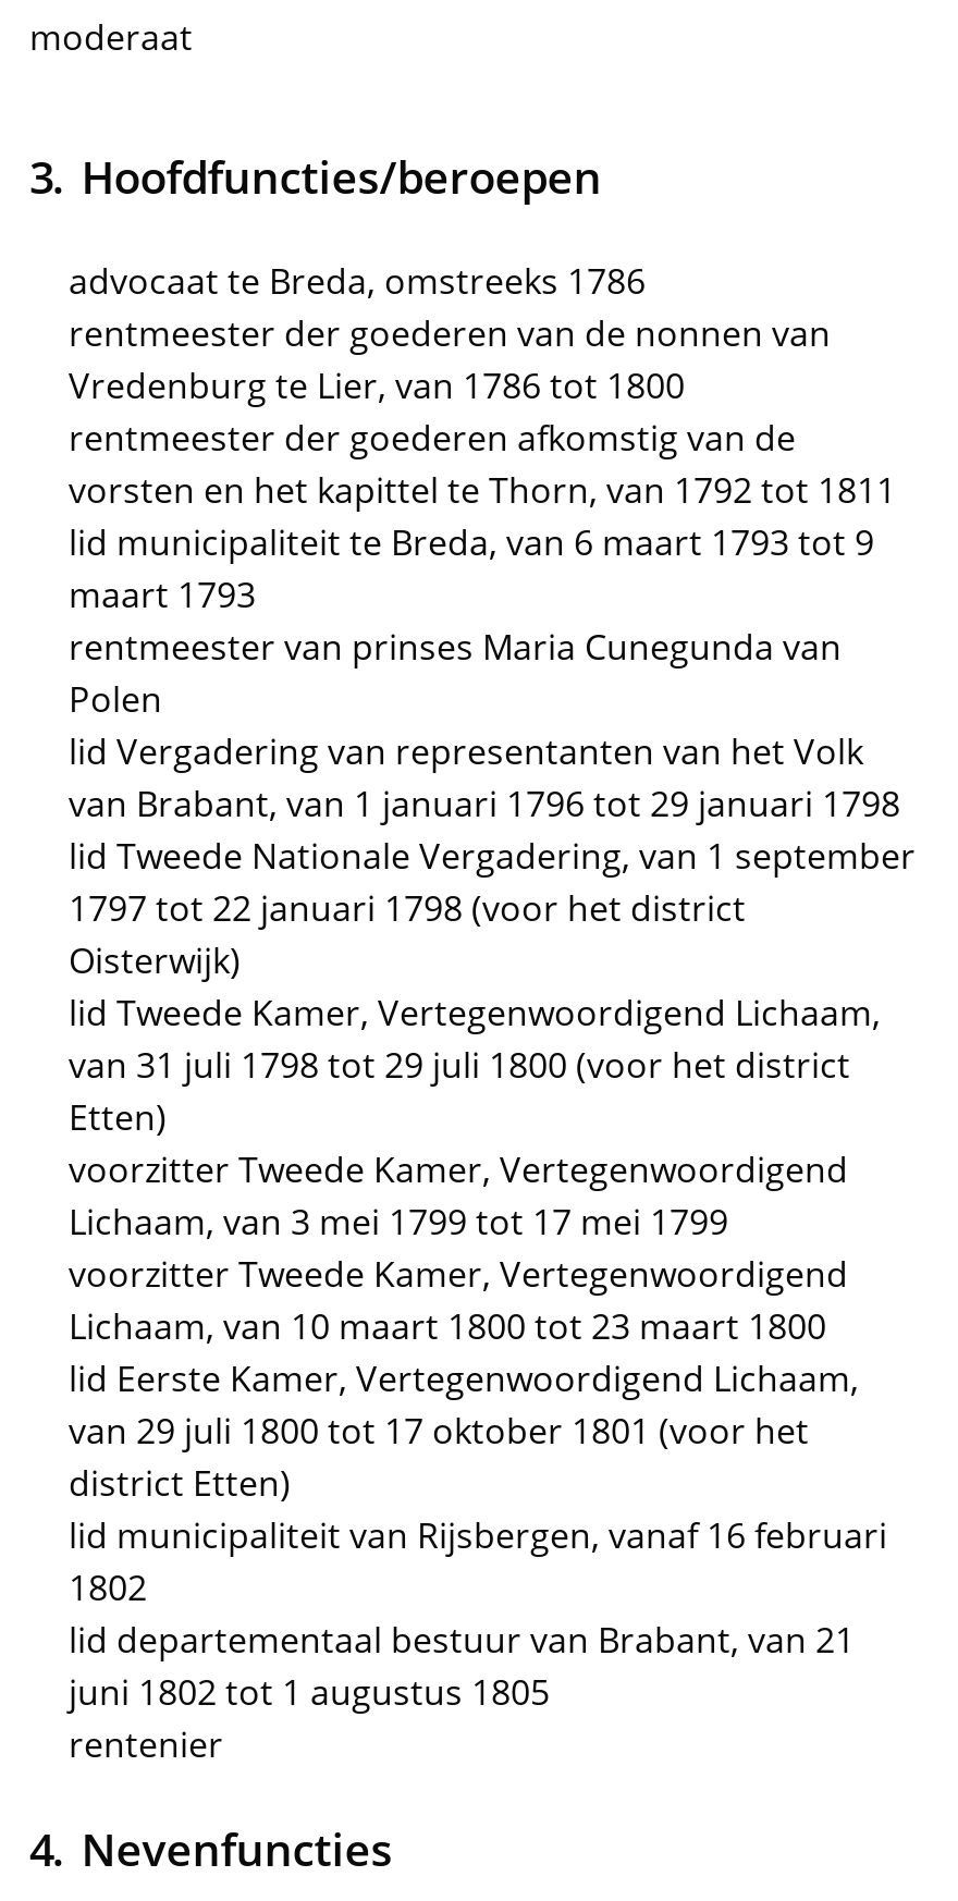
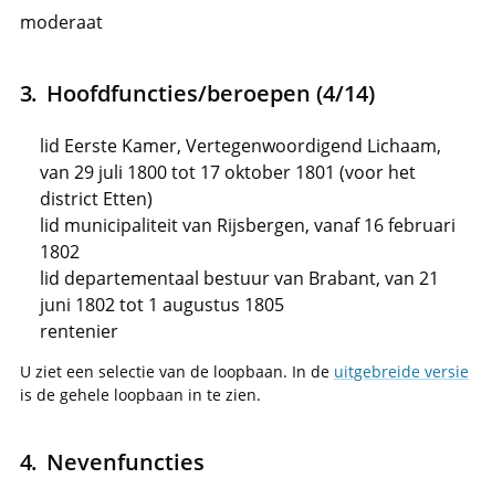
- Hoofdfuncties/beroepen
- advocaat te Breda, omstreeks 1786
- rentmeester der goederen van de nonnen van
- Vredenburg te Lier, van 1786 tot 1800
- rentmeester der goederen afkomstig van de
- vorsten en het kapittel te Thorn, van 1792 tot 1811
- lid municipaliteit te Breda, van 6 maart 1793 tot 9
- maart 1793
- rentmeester van prinses Maria Cunegunda van
- Polen
- lid Vergadering van representanten van het Volk
- van Brabant, van 1 januari 1796 tot 29 januari 1798
- lid Tweede Nationale Vergadering, van 1 september
- 1797 tot 22 januari 1798 (voor het district
- Oisterwijk)
- lid Tweede Kamer, Vertegenwoordigend Lichaam,
- van 31 juli 1798 tot 29 juli 1800 (voor het district
- Etten)
- voorzitter Tweede Kamer, Vertegenwoordigend
- Lichaam, van 3 mei 1799 tot 17 mei 1799
- voorzitter Tweede Kamer, Vertegenwoordigend
- Lichaam, van 10 maart 1800 tot 23 maart 1800
+ Hoofdfuncties/beroepen (4/14)

moved up: lid Eerste Kamer, Vertegenwoordigend Lichaam, | van 29 juli 1800 tot 17 oktober 1801 (voor het | district Etten) | lid municipaliteit van Rijsbergen, vanaf 16 februari | 1802 | lid departementaal bestuur van Brabant, van 21 | juni 1802 tot 1 augustus 1805 | rentenier

+ U ziet een selectie van de loopbaan. In de uitgebreide versie
+ is de gehele loopbaan in te zien.
